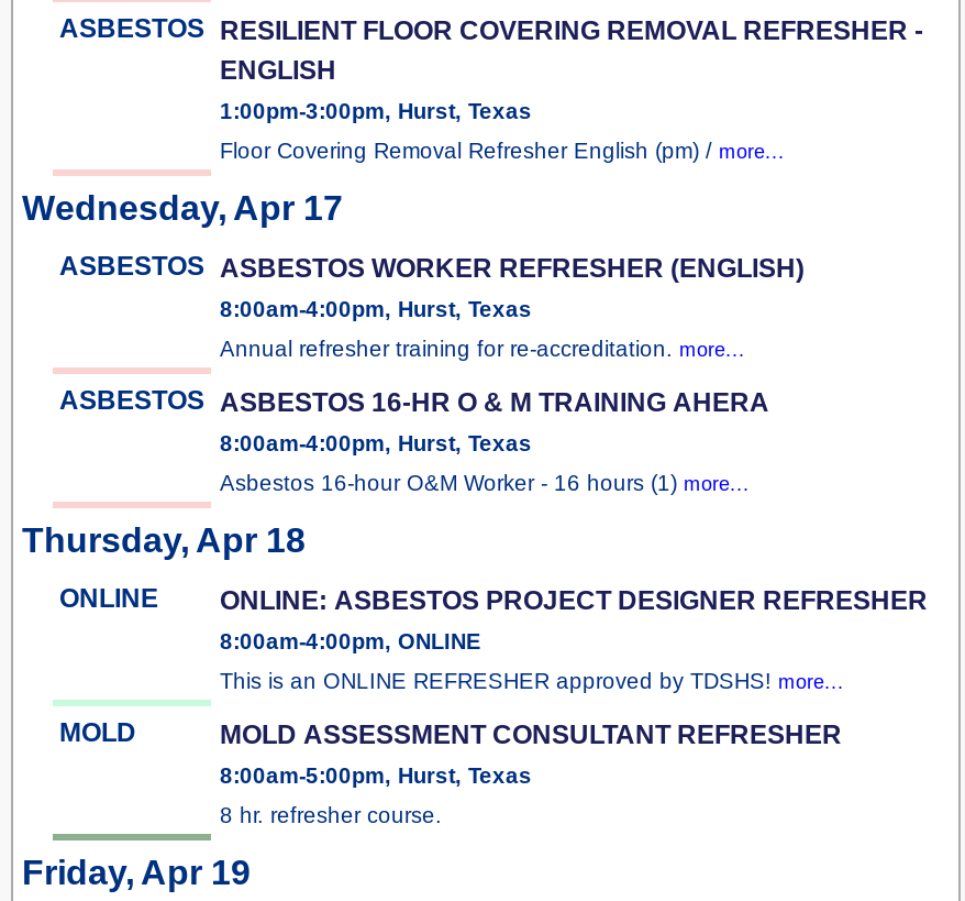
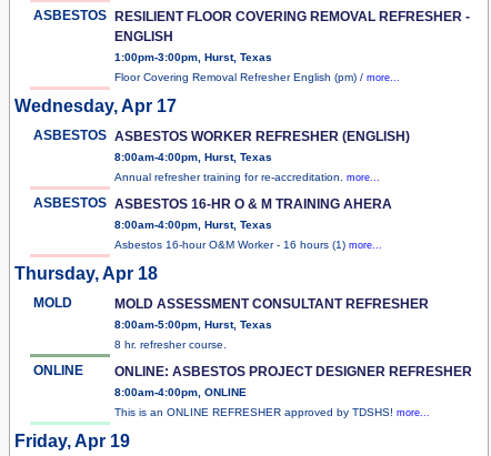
moved down: ONLINE | ONLINE: ASBESTOS PROJECT DESIGNER REFRESHER | 8:00am-4:00pm, ONLINE | This is an ONLINE REFRESHER approved by TDSHS! more...

moved up: MOLD | MOLD ASSESSMENT CONSULTANT REFRESHER | 8:00am-5:00pm, Hurst, Texas | 8 hr. refresher course.
